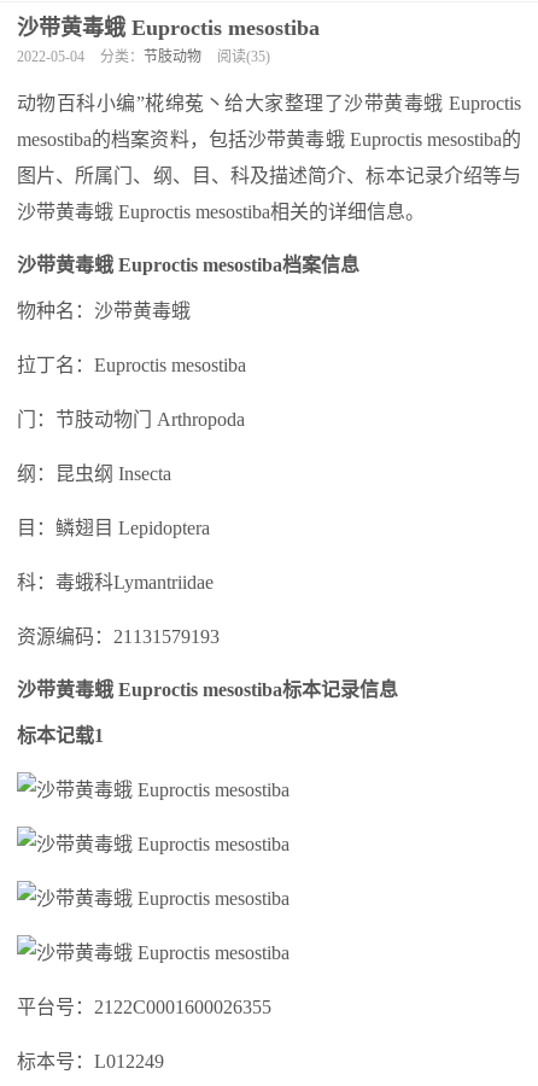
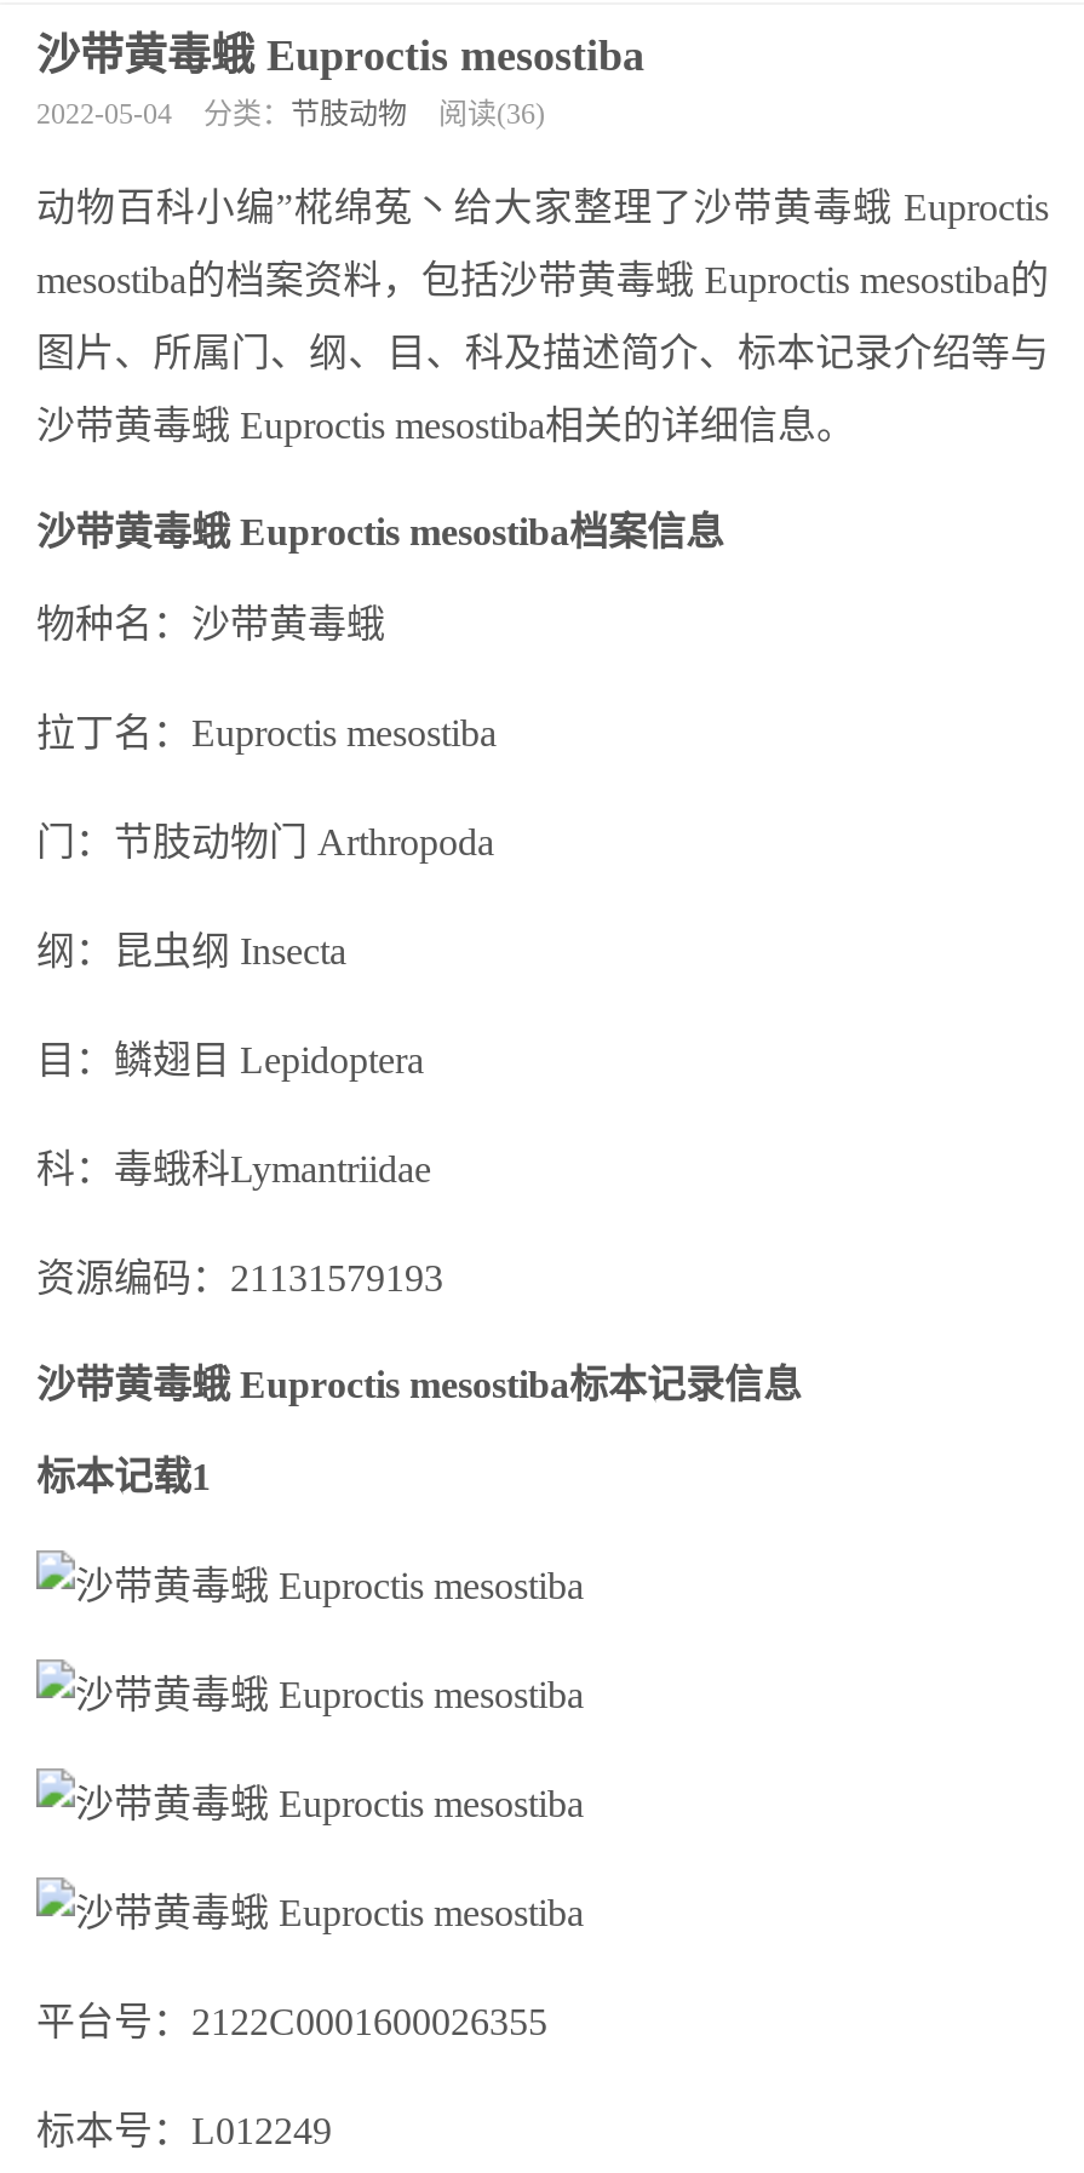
- 2022-05-04 分类：节肢动物 阅读(35)
+ 2022-05-04 分类：节肢动物 阅读(36)
